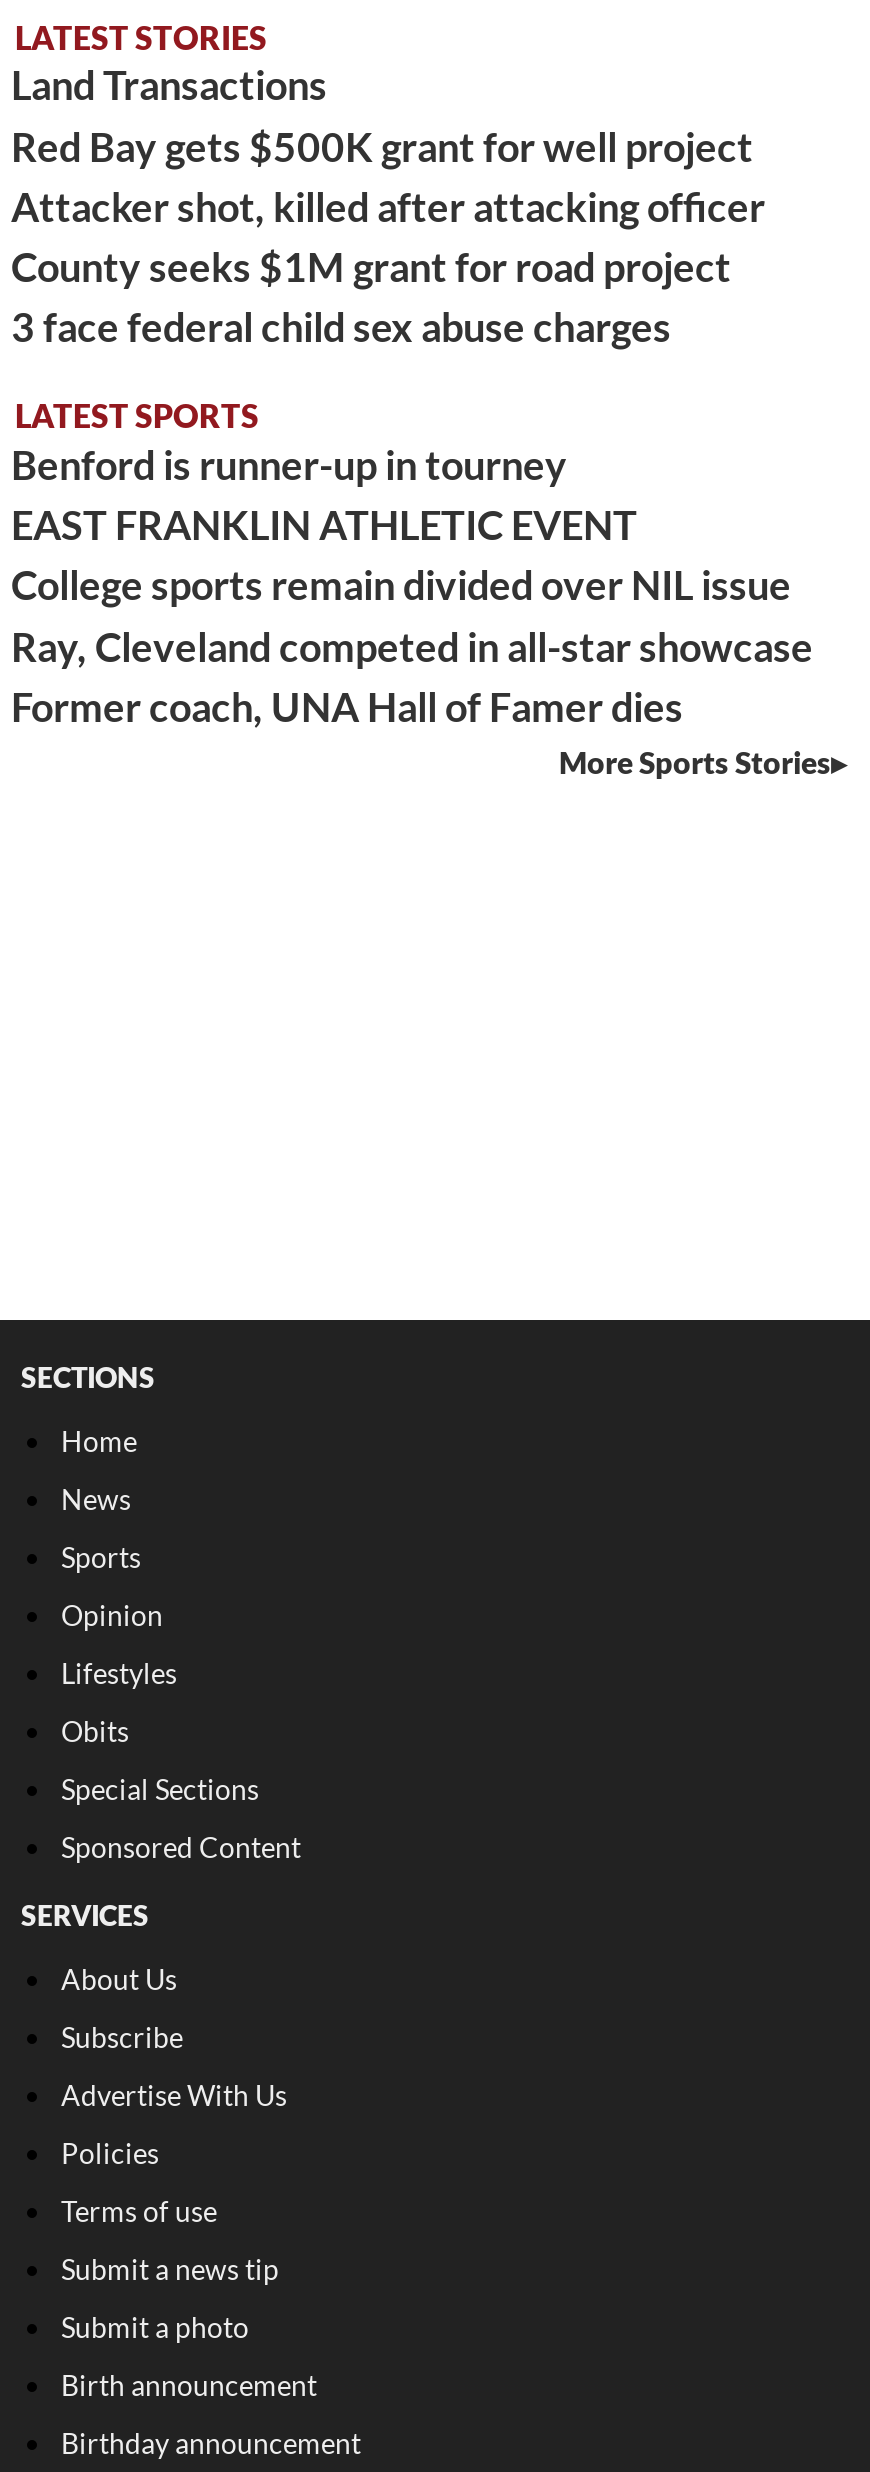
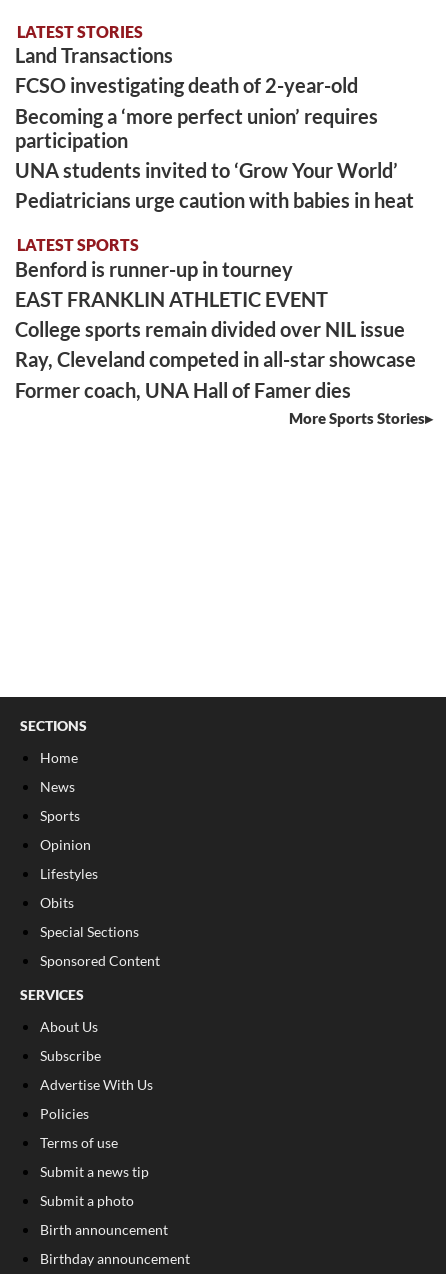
- Red Bay gets $500K grant for well project
- Attacker shot, killed after attacking officer
- County seeks $1M grant for road project
- 3 face federal child sex abuse charges
+ FCSO investigating death of 2-year-old
+ Becoming a ‘more perfect union’ requires
+ participation
+ UNA students invited to ‘Grow Your World’
+ Pediatricians urge caution with babies in heat
